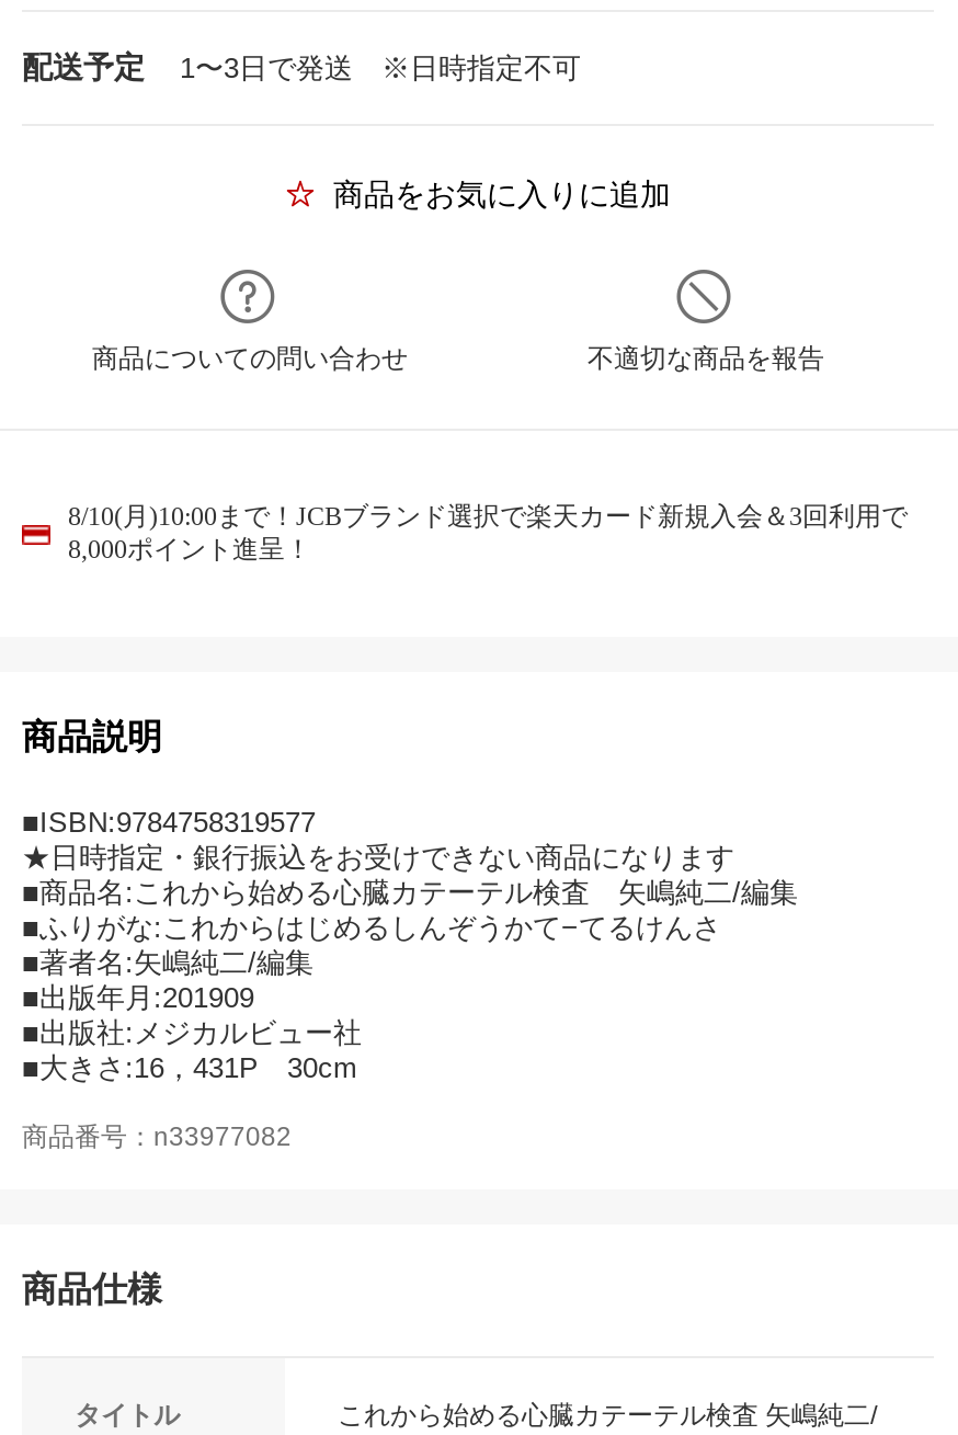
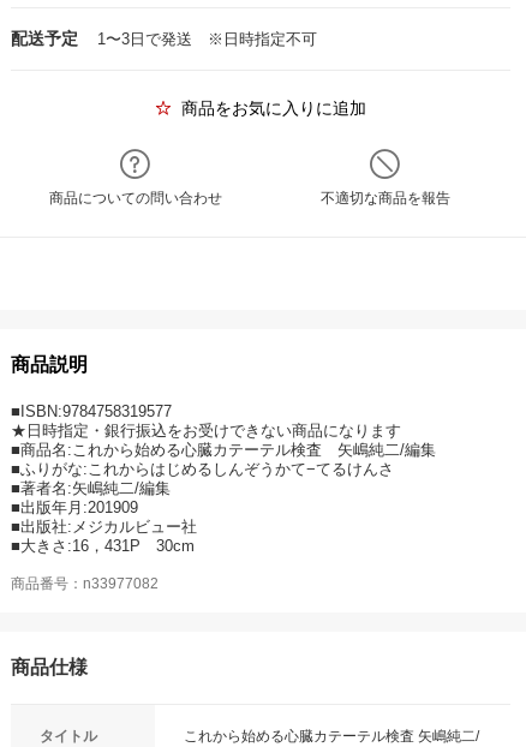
- 8/10(月)10:00まで！JCBブランド選択で楽天カード新規入会＆3回利用で
- 8,000ポイント進呈！
